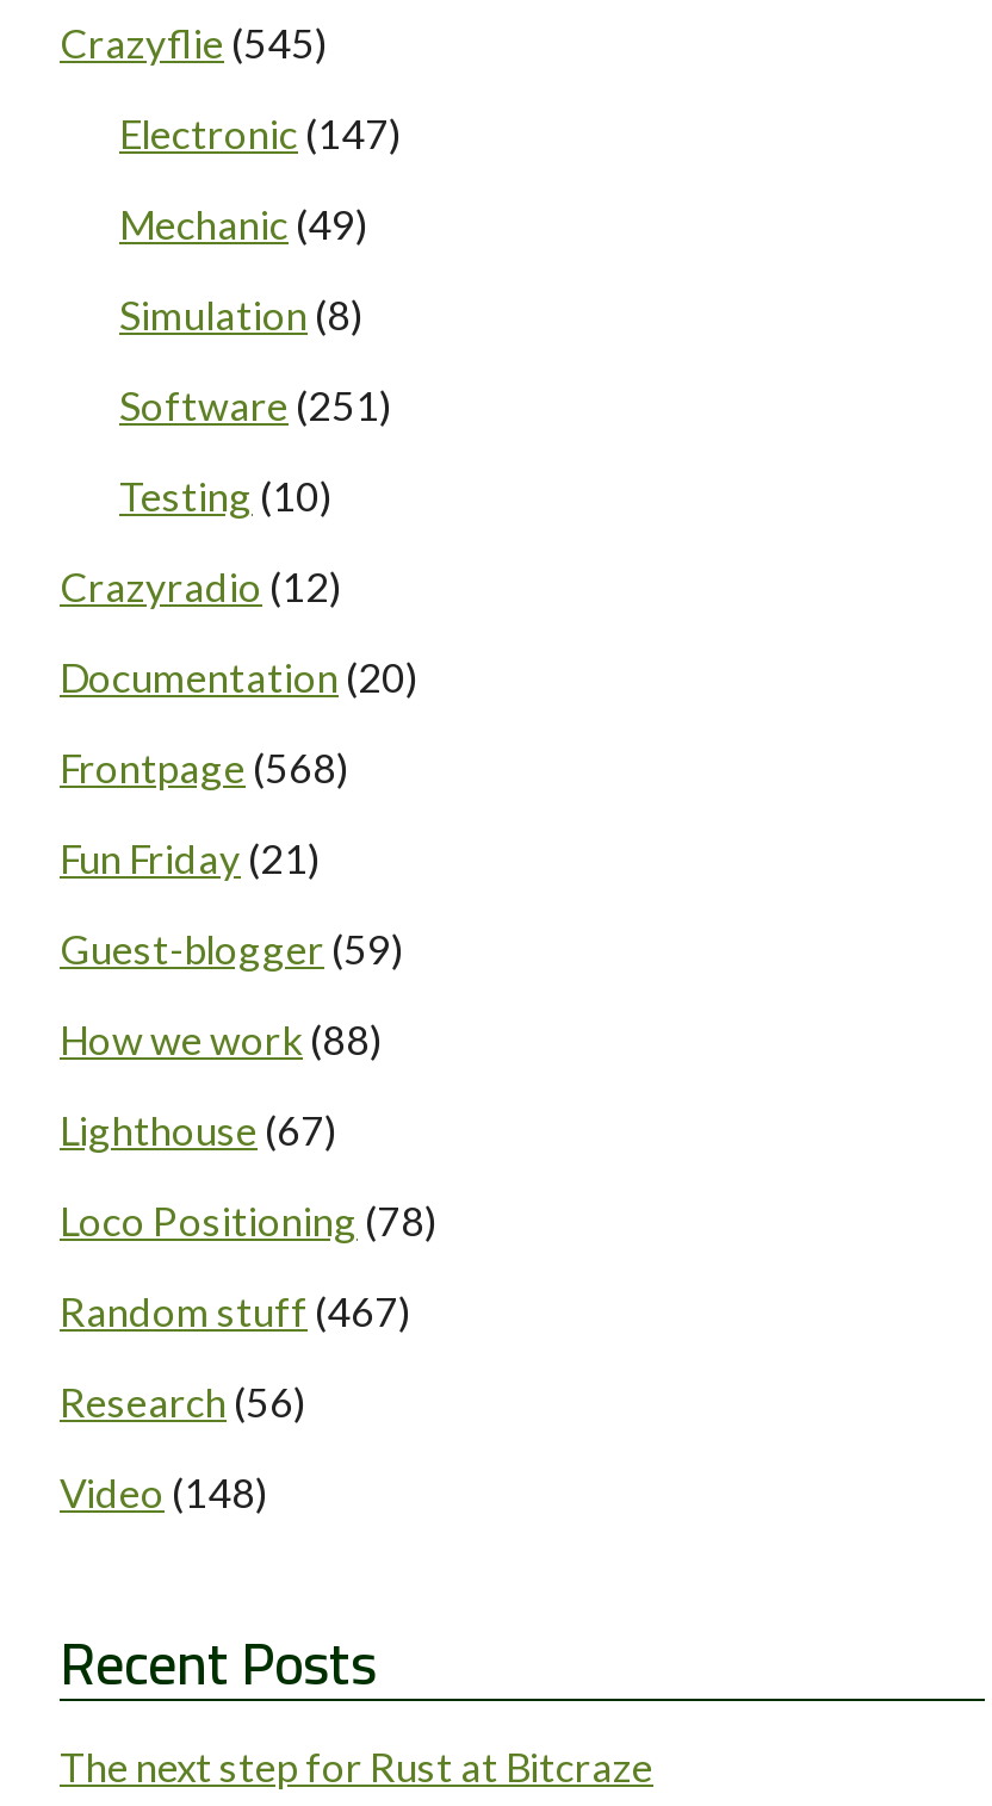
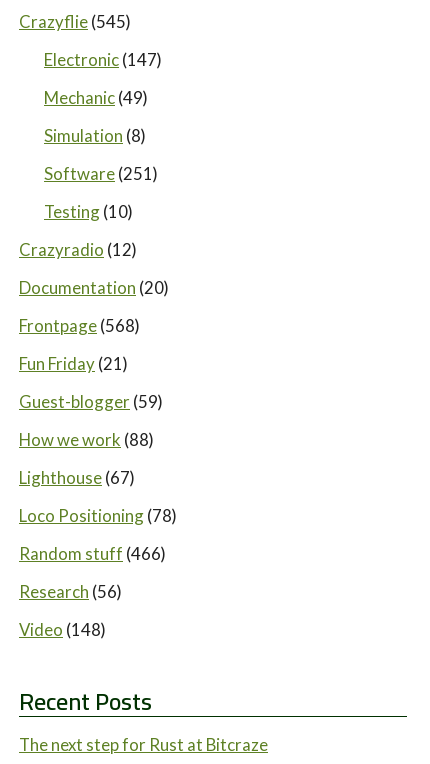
- Random stuff (467)
+ Random stuff (466)
